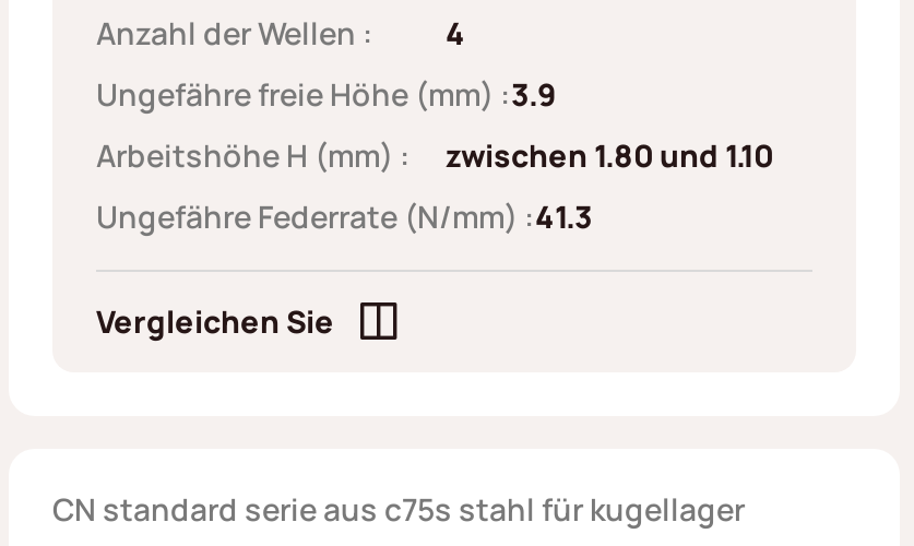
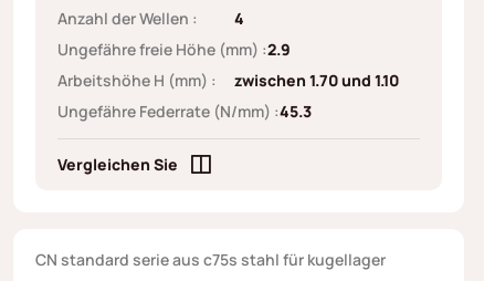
- Ungefähre freie Höhe (mm) : 3.9
+ Ungefähre freie Höhe (mm) : 2.9

- Arbeitshöhe H (mm) : zwischen 1.80 und 1.10
+ Arbeitshöhe H (mm) : zwischen 1.70 und 1.10

- Ungefähre Federrate (N/mm) : 41.3
+ Ungefähre Federrate (N/mm) : 45.3
